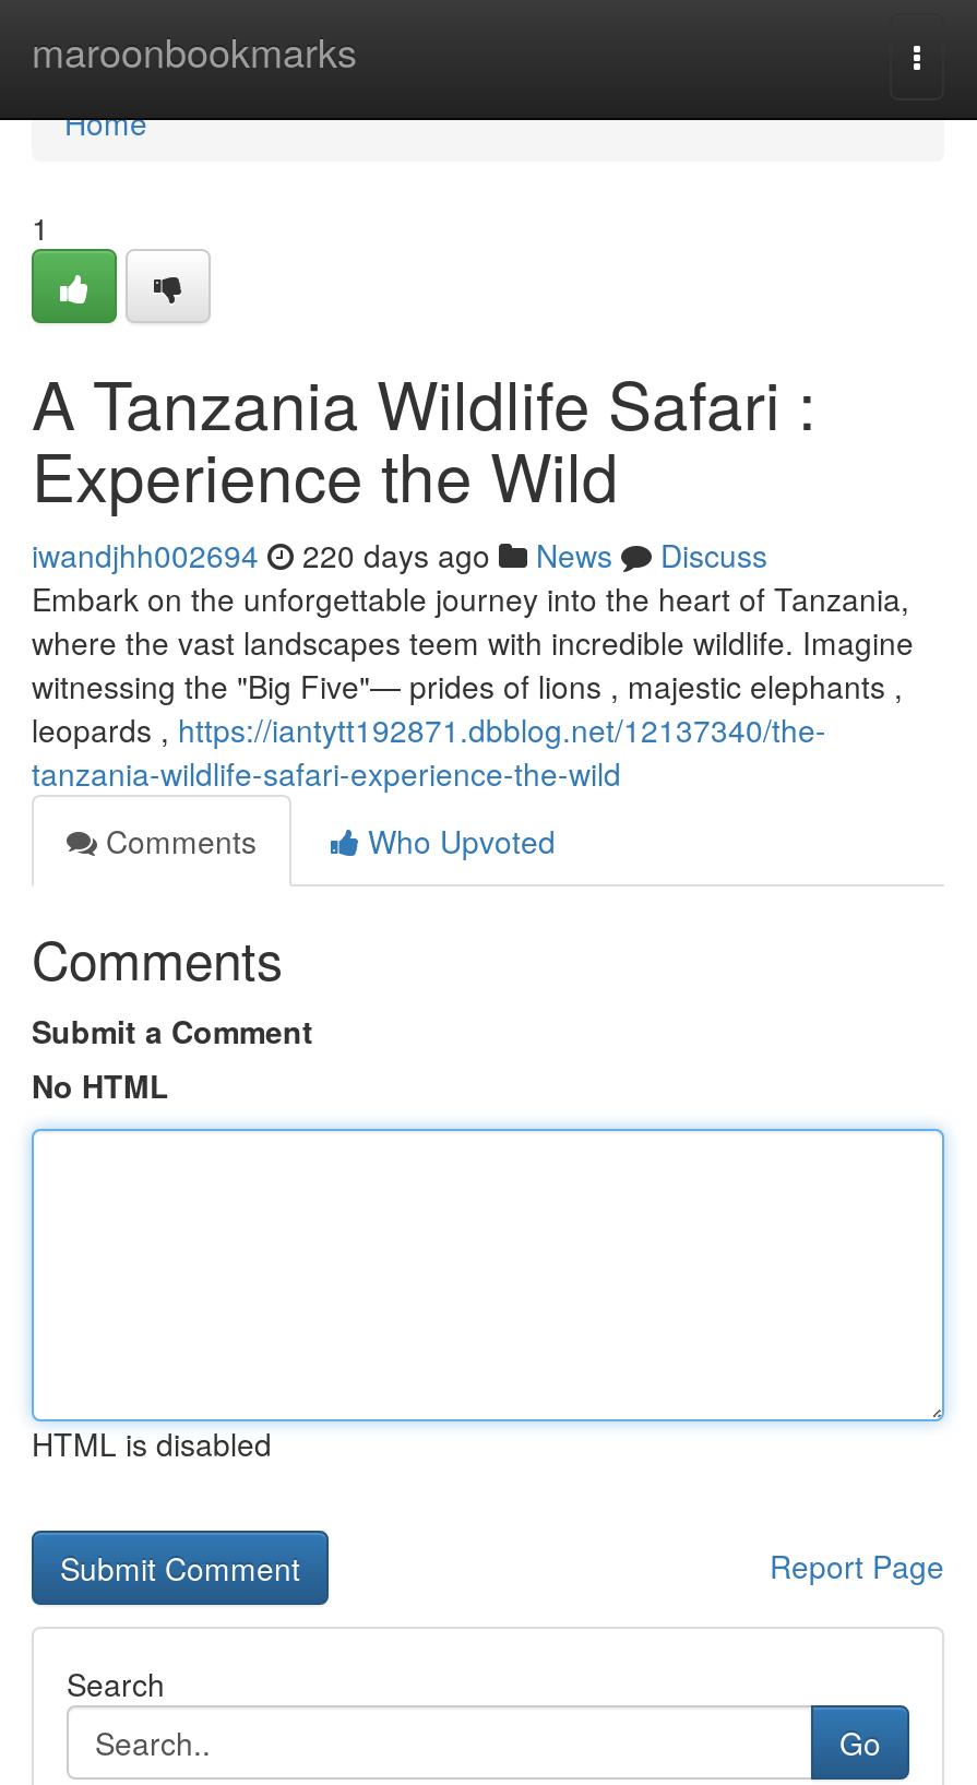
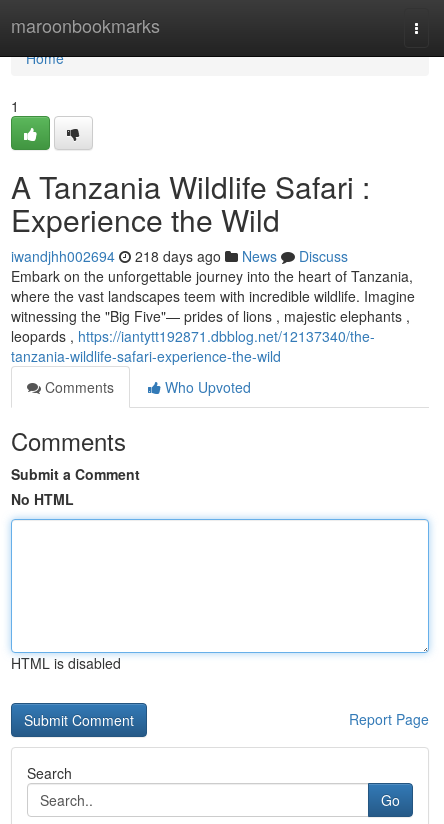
- iwandjhh002694 220 days ago News Discuss
+ iwandjhh002694 218 days ago News Discuss
